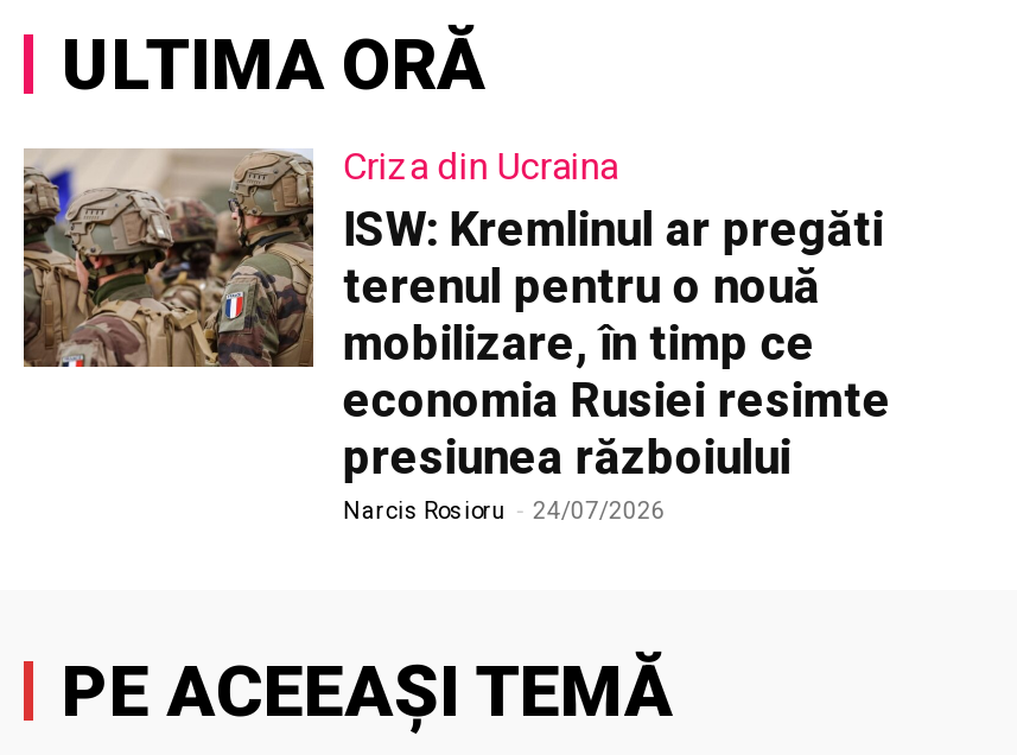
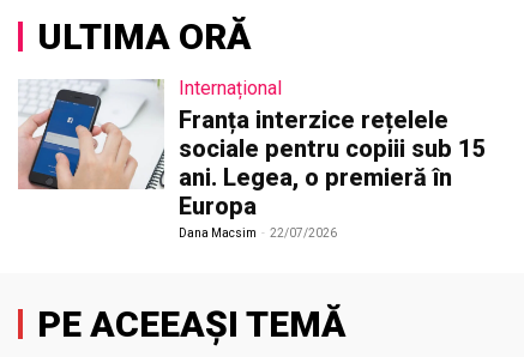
- [image]
- Criza din Ucraina
- ISW: Kremlinul ar pregăti
- terenul pentru o nouă
- mobilizare, în timp ce
- economia Rusiei resimte
- presiunea războiului
- Narcis Rosioru - 24/07/2026
+ [image]
+ Internațional
+ Franța interzice rețelele
+ sociale pentru copiii sub 15
+ ani. Legea, o premieră în
+ Europa
+ Dana Macsim - 22/07/2026
